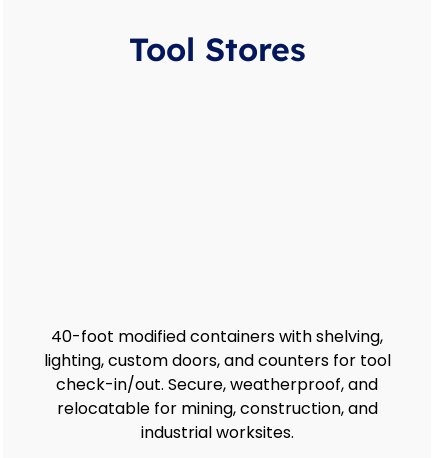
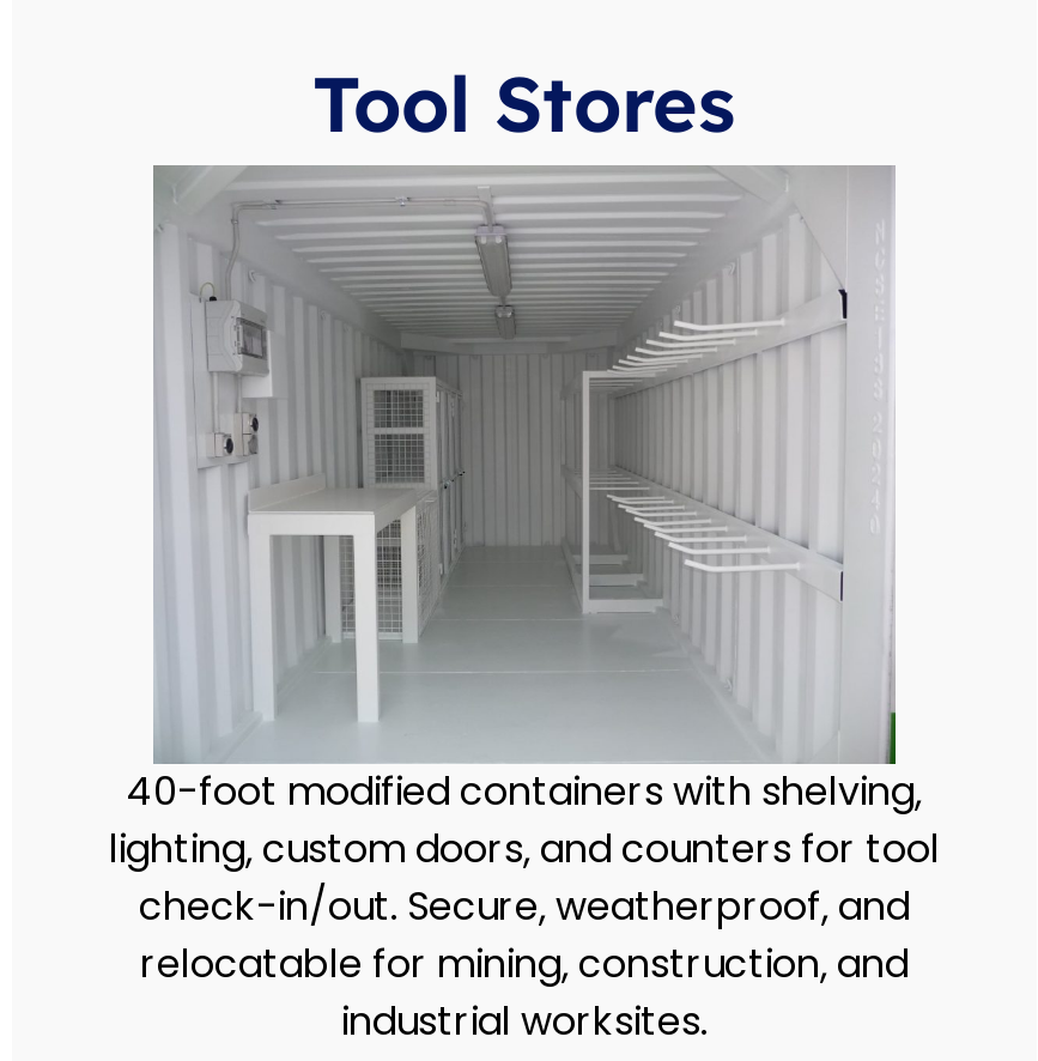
+ [image]
